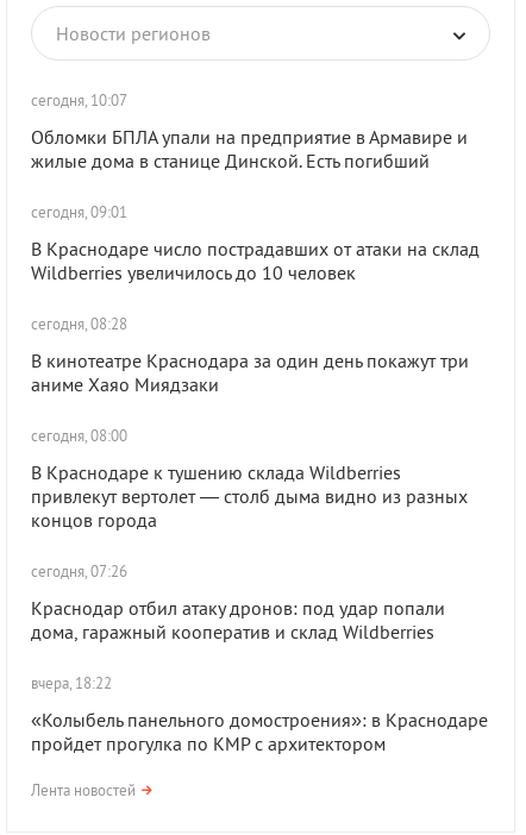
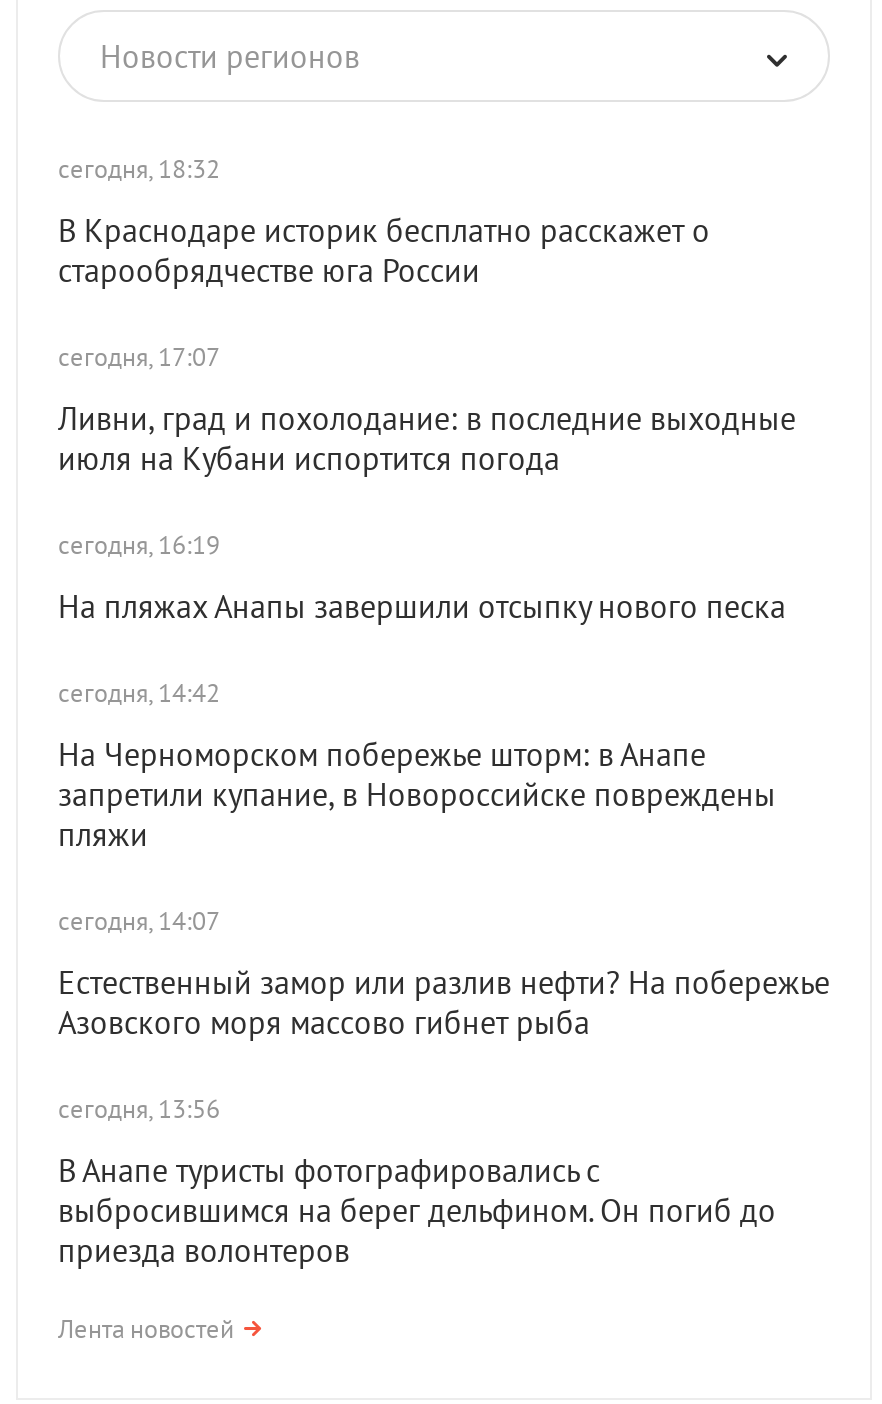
- сегодня, 10:07
+ сегодня, 18:32

- Обломки БПЛА упали на предприятие в Армавире и
- жилые дома в станице Динской. Есть погибший
+ В Краснодаре историк бесплатно расскажет о
+ старообрядчестве юга России

- сегодня, 09:01
+ сегодня, 17:07

- В Краснодаре число пострадавших от атаки на склад
- Wildberries увеличилось до 10 человек
+ Ливни, град и похолодание: в последние выходные
+ июля на Кубани испортится погода

- сегодня, 08:28
+ сегодня, 16:19

- В кинотеатре Краснодара за один день покажут три
- аниме Хаяо Миядзаки
+ На пляжах Анапы завершили отсыпку нового песка

- сегодня, 08:00
+ сегодня, 14:42

- В Краснодаре к тушению склада Wildberries
- привлекут вертолет — столб дыма видно из разных
- концов города
+ На Черноморском побережье шторм: в Анапе
+ запретили купание, в Новороссийске повреждены
+ пляжи

- сегодня, 07:26
+ сегодня, 14:07

- Краснодар отбил атаку дронов: под удар попали
- дома, гаражный кооператив и склад Wildberries
+ Естественный замор или разлив нефти? На побережье
+ Азовского моря массово гибнет рыба

- вчера, 18:22
+ сегодня, 13:56

- «Колыбель панельного домостроения»: в Краснодаре
- пройдет прогулка по КМР с архитектором
+ В Анапе туристы фотографировались с
+ выбросившимся на берег дельфином. Он погиб до
+ приезда волонтеров
